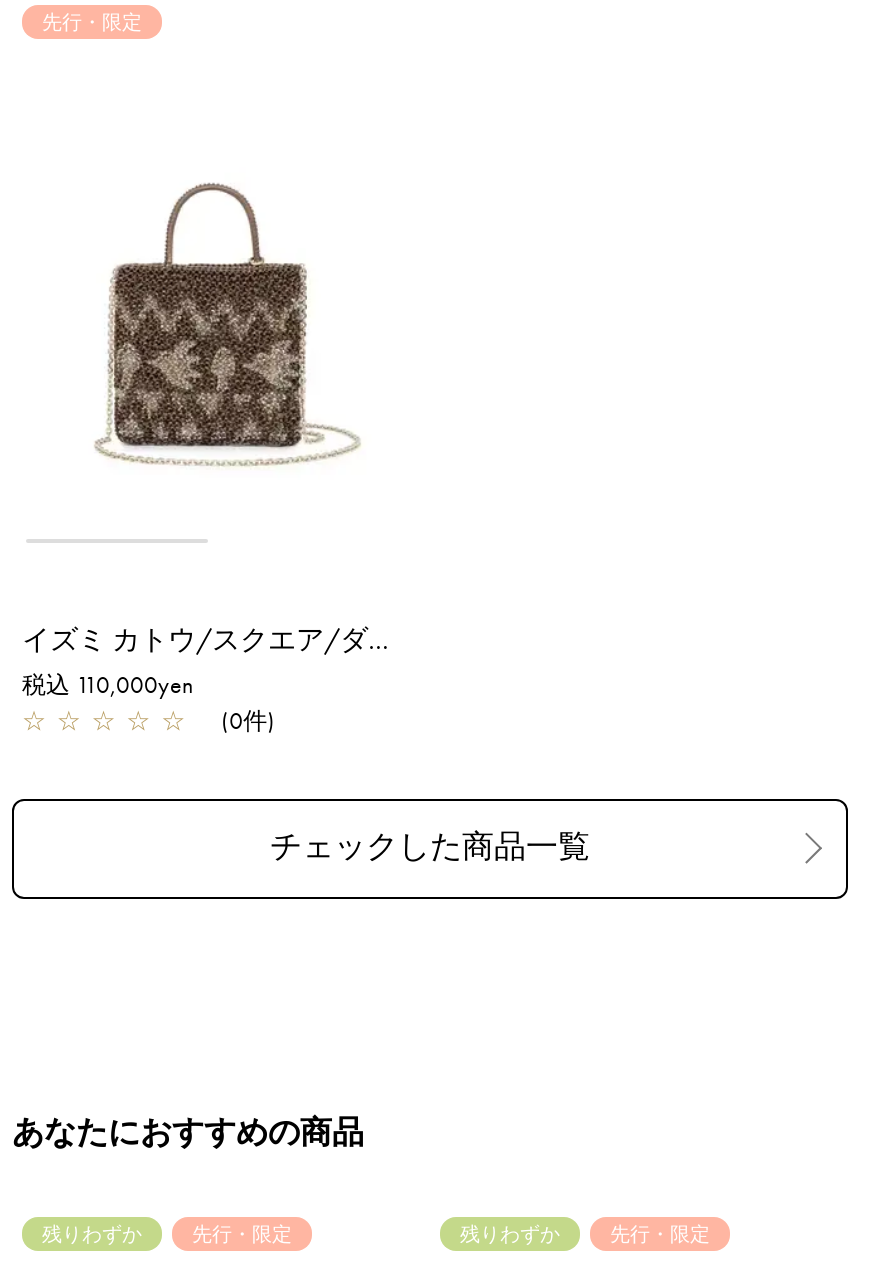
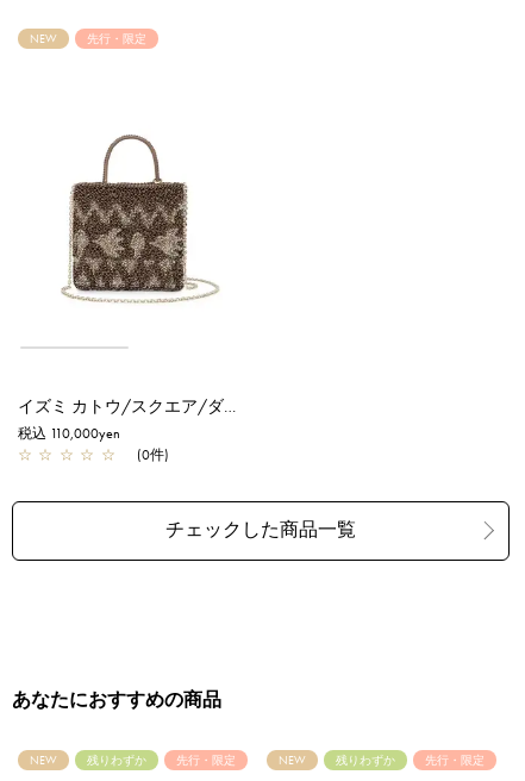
+ NEW

+ NEW

+ NEW
